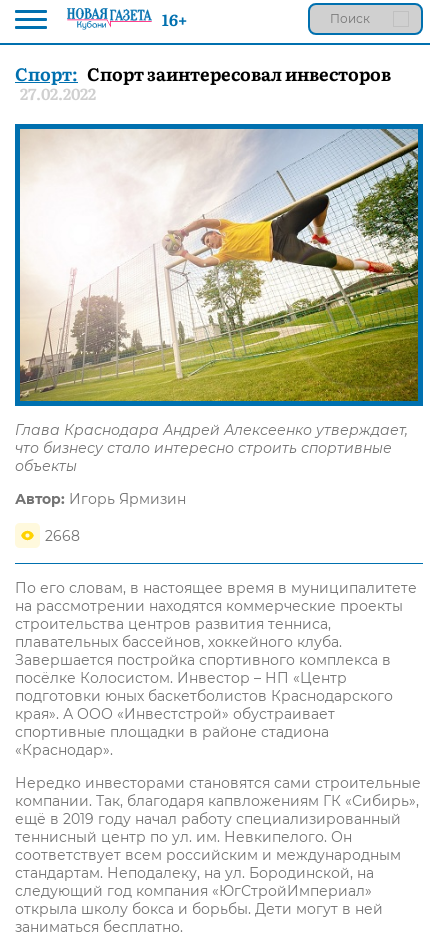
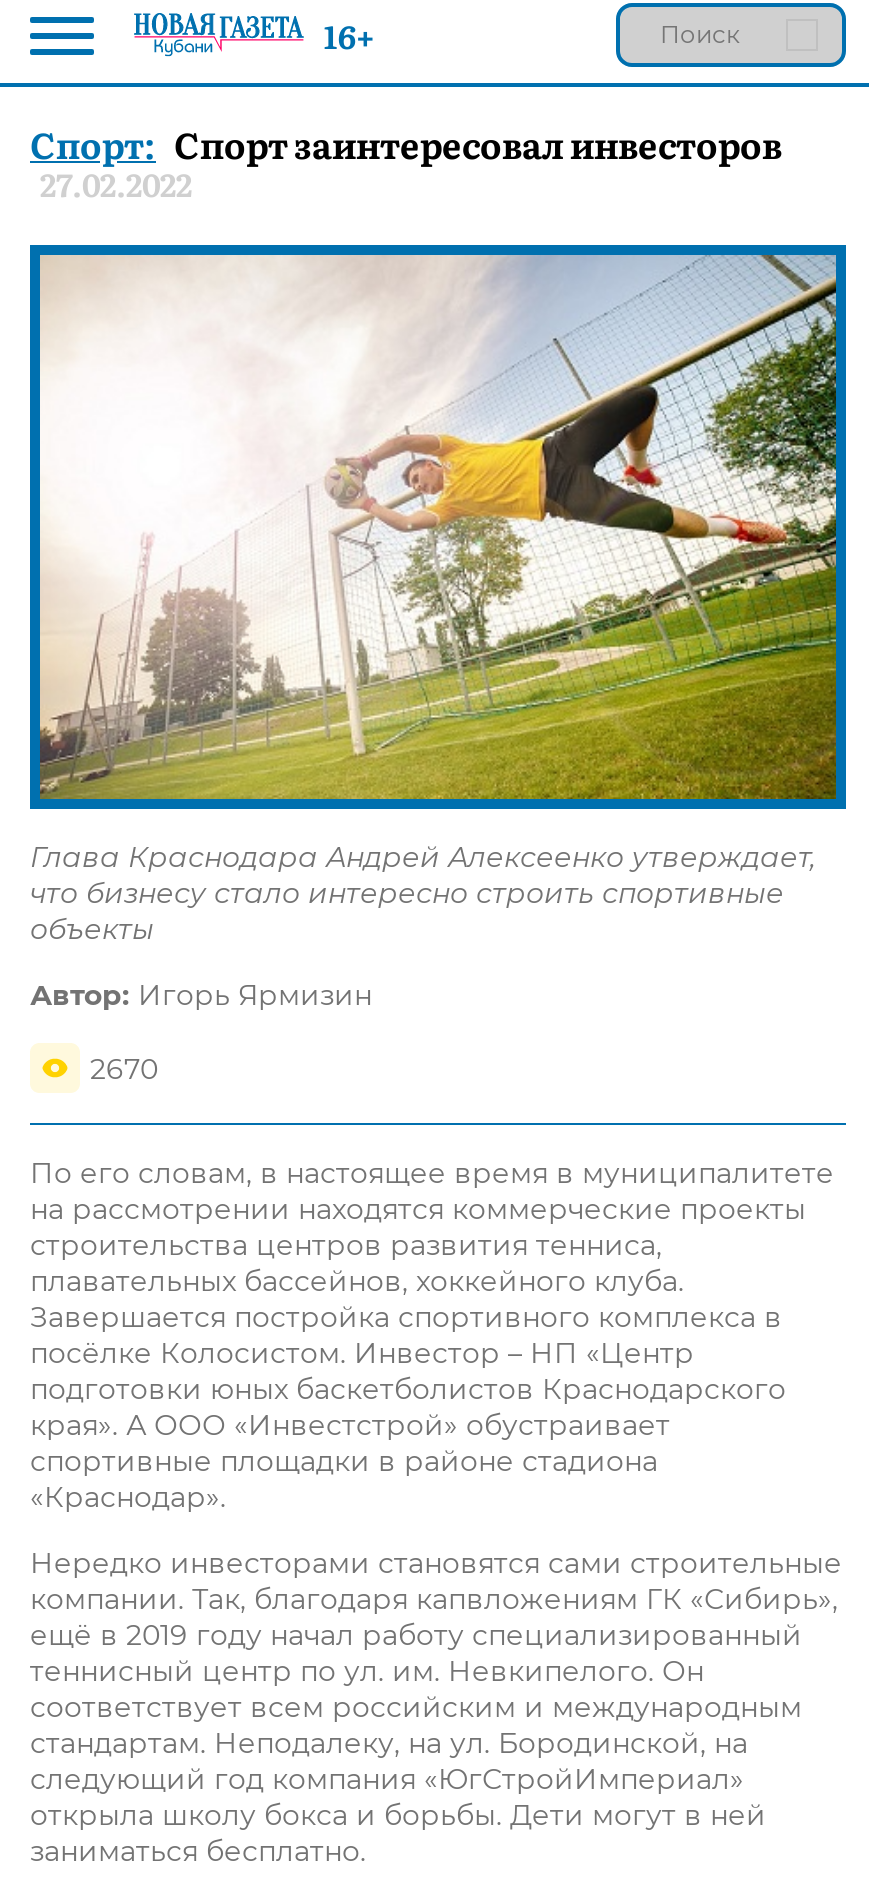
- 2668
+ 2670
